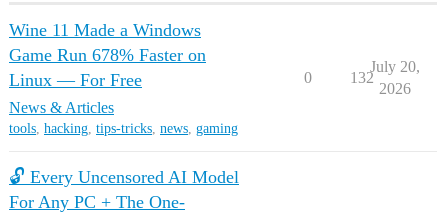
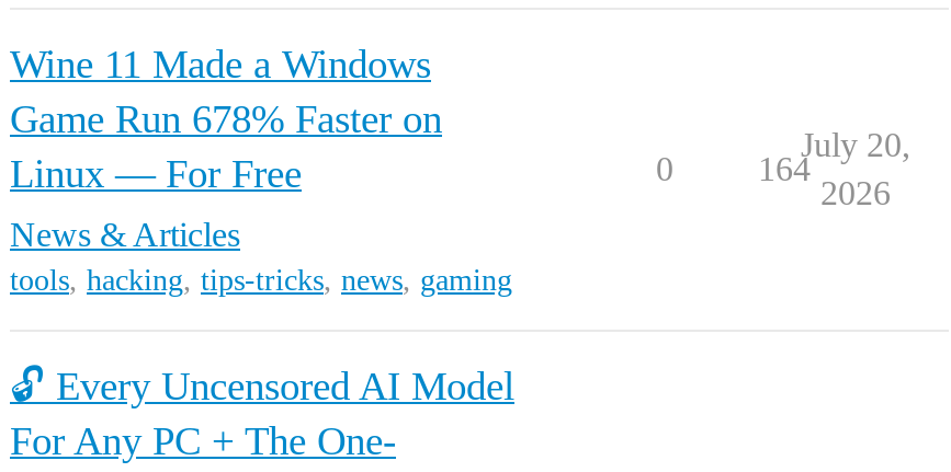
- 132
+ 164
